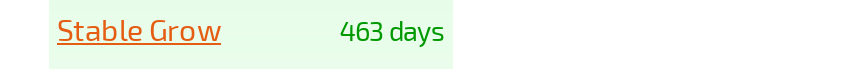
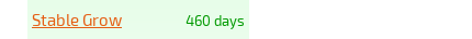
- 463 days
+ 460 days
